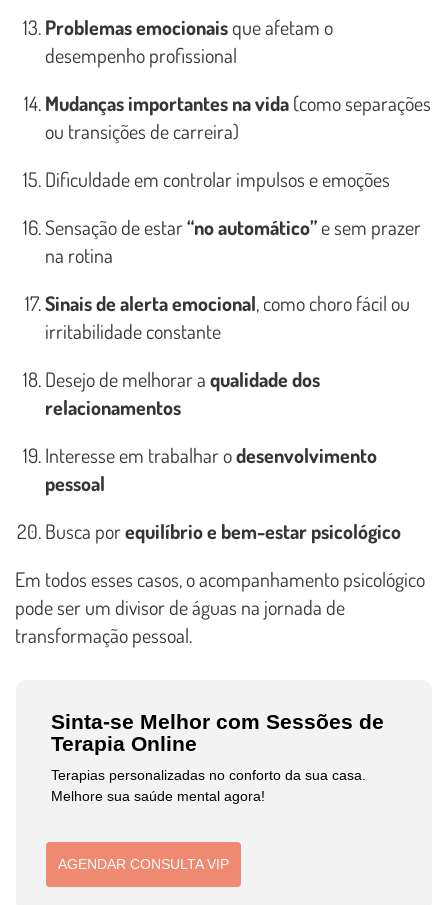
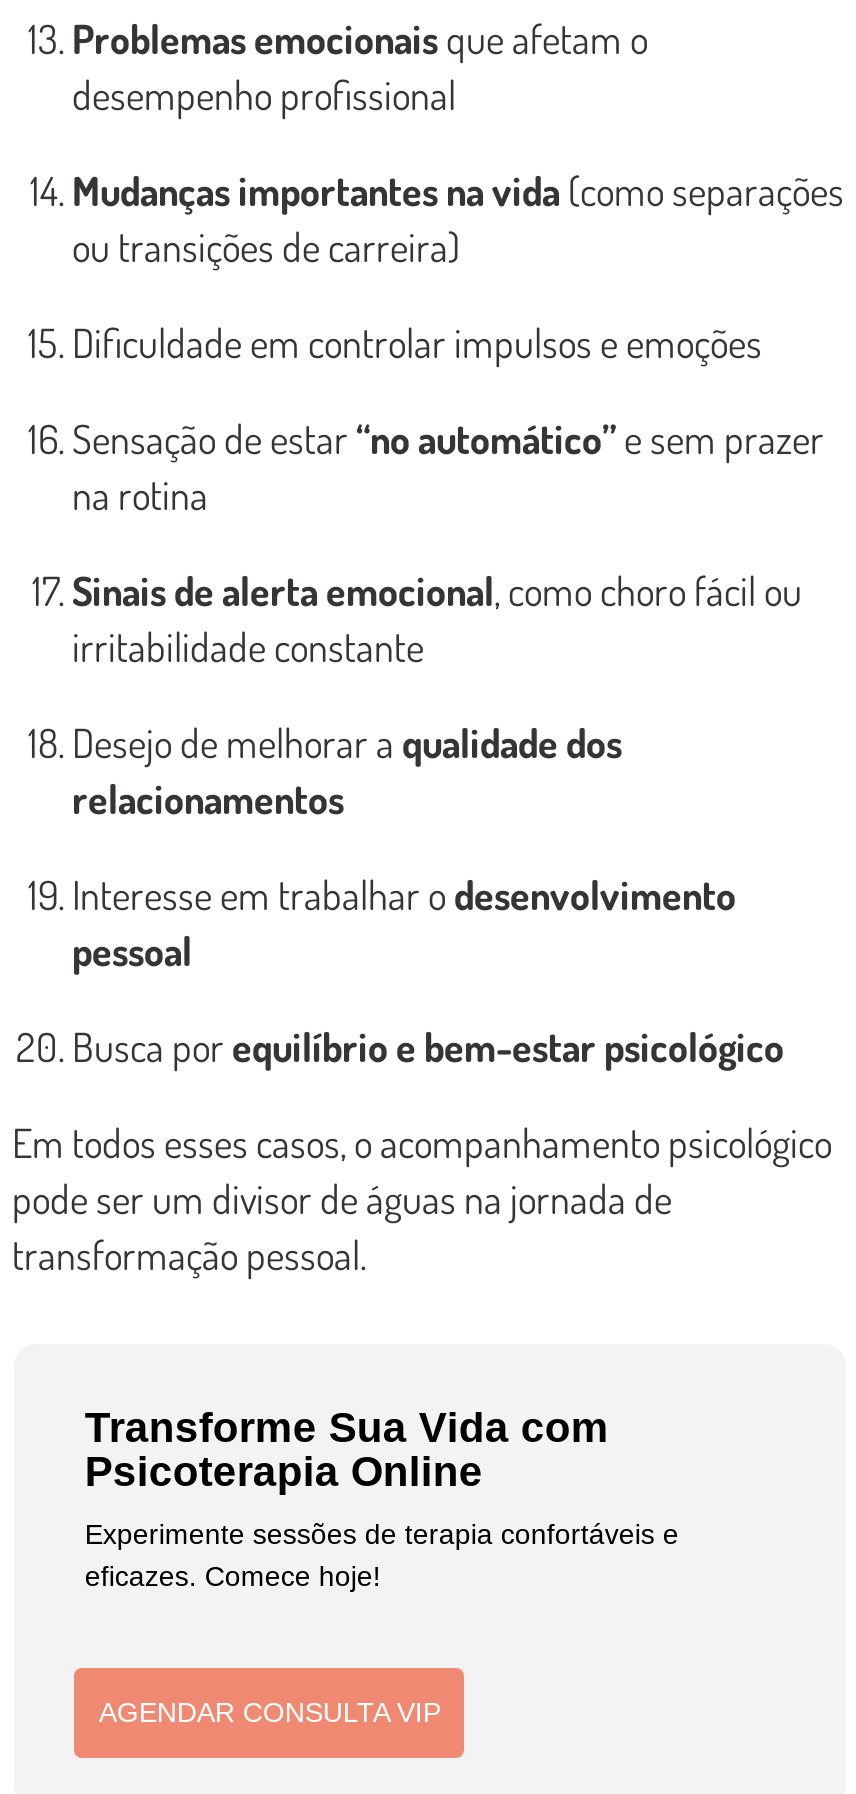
- Sinta-se Melhor com Sessões de
- Terapia Online
+ Transforme Sua Vida com
+ Psicoterapia Online

- Terapias personalizadas no conforto da sua casa.
- Melhore sua saúde mental agora!
+ Experimente sessões de terapia confortáveis e
+ eficazes. Comece hoje!
